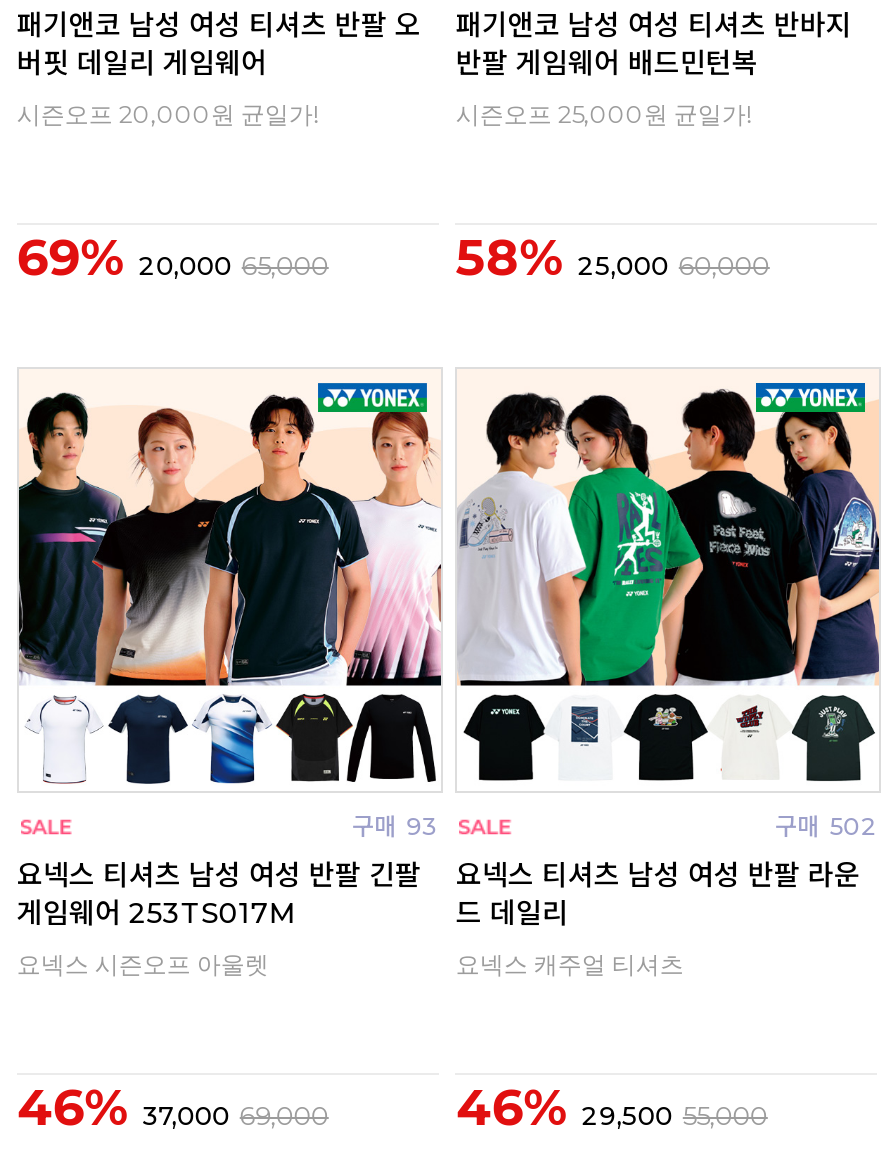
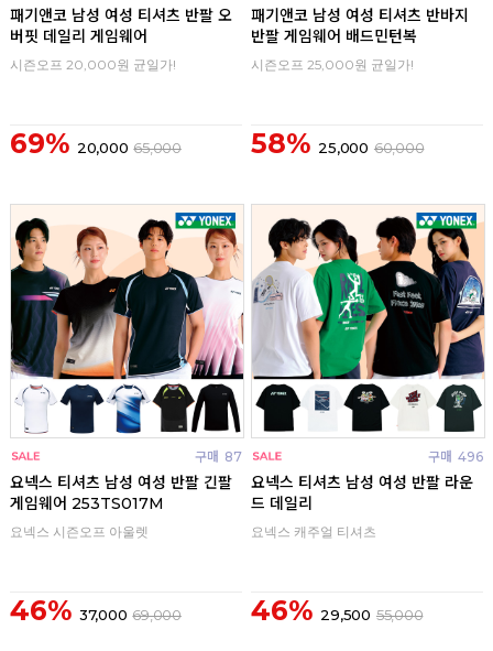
- 구매 93
+ 구매 87

- 구매 502
+ 구매 496
